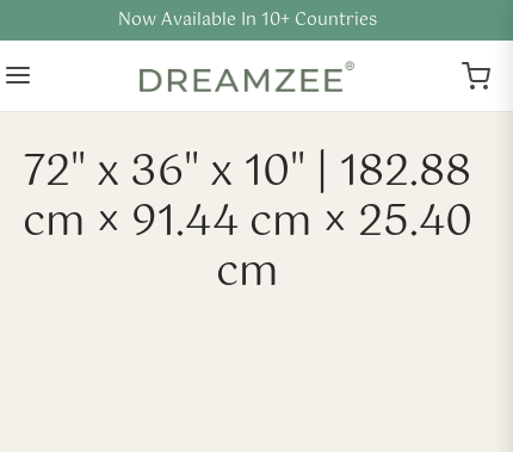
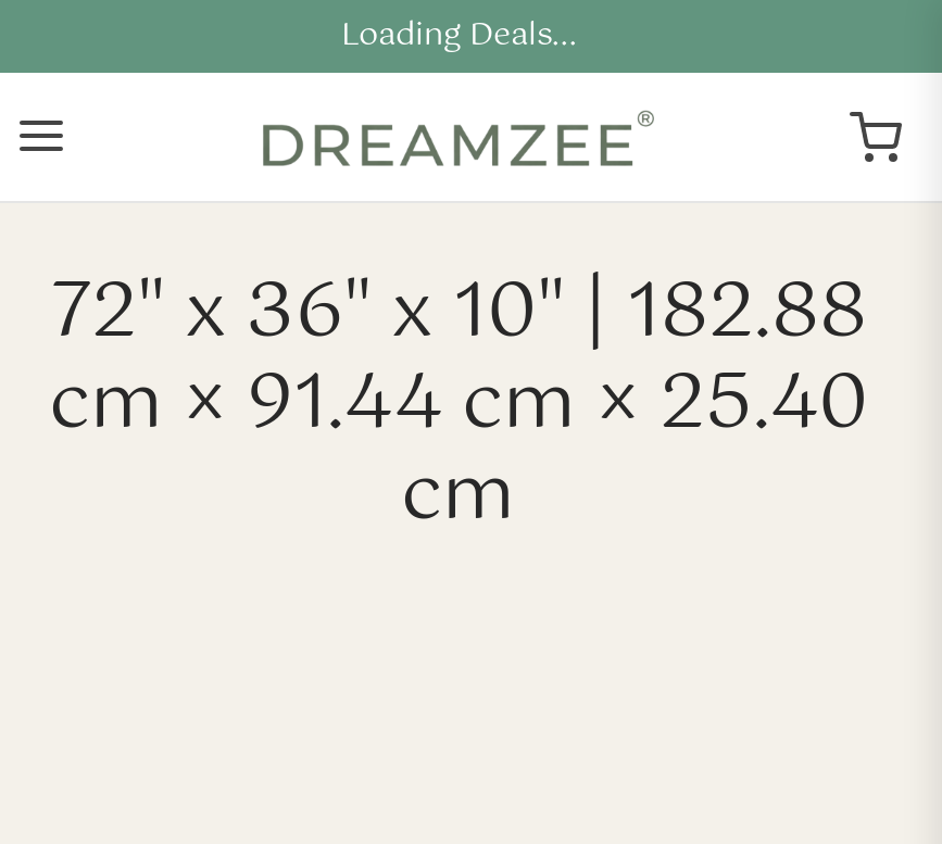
- Now Available In 10+ Countries
+ Loading Deals...
